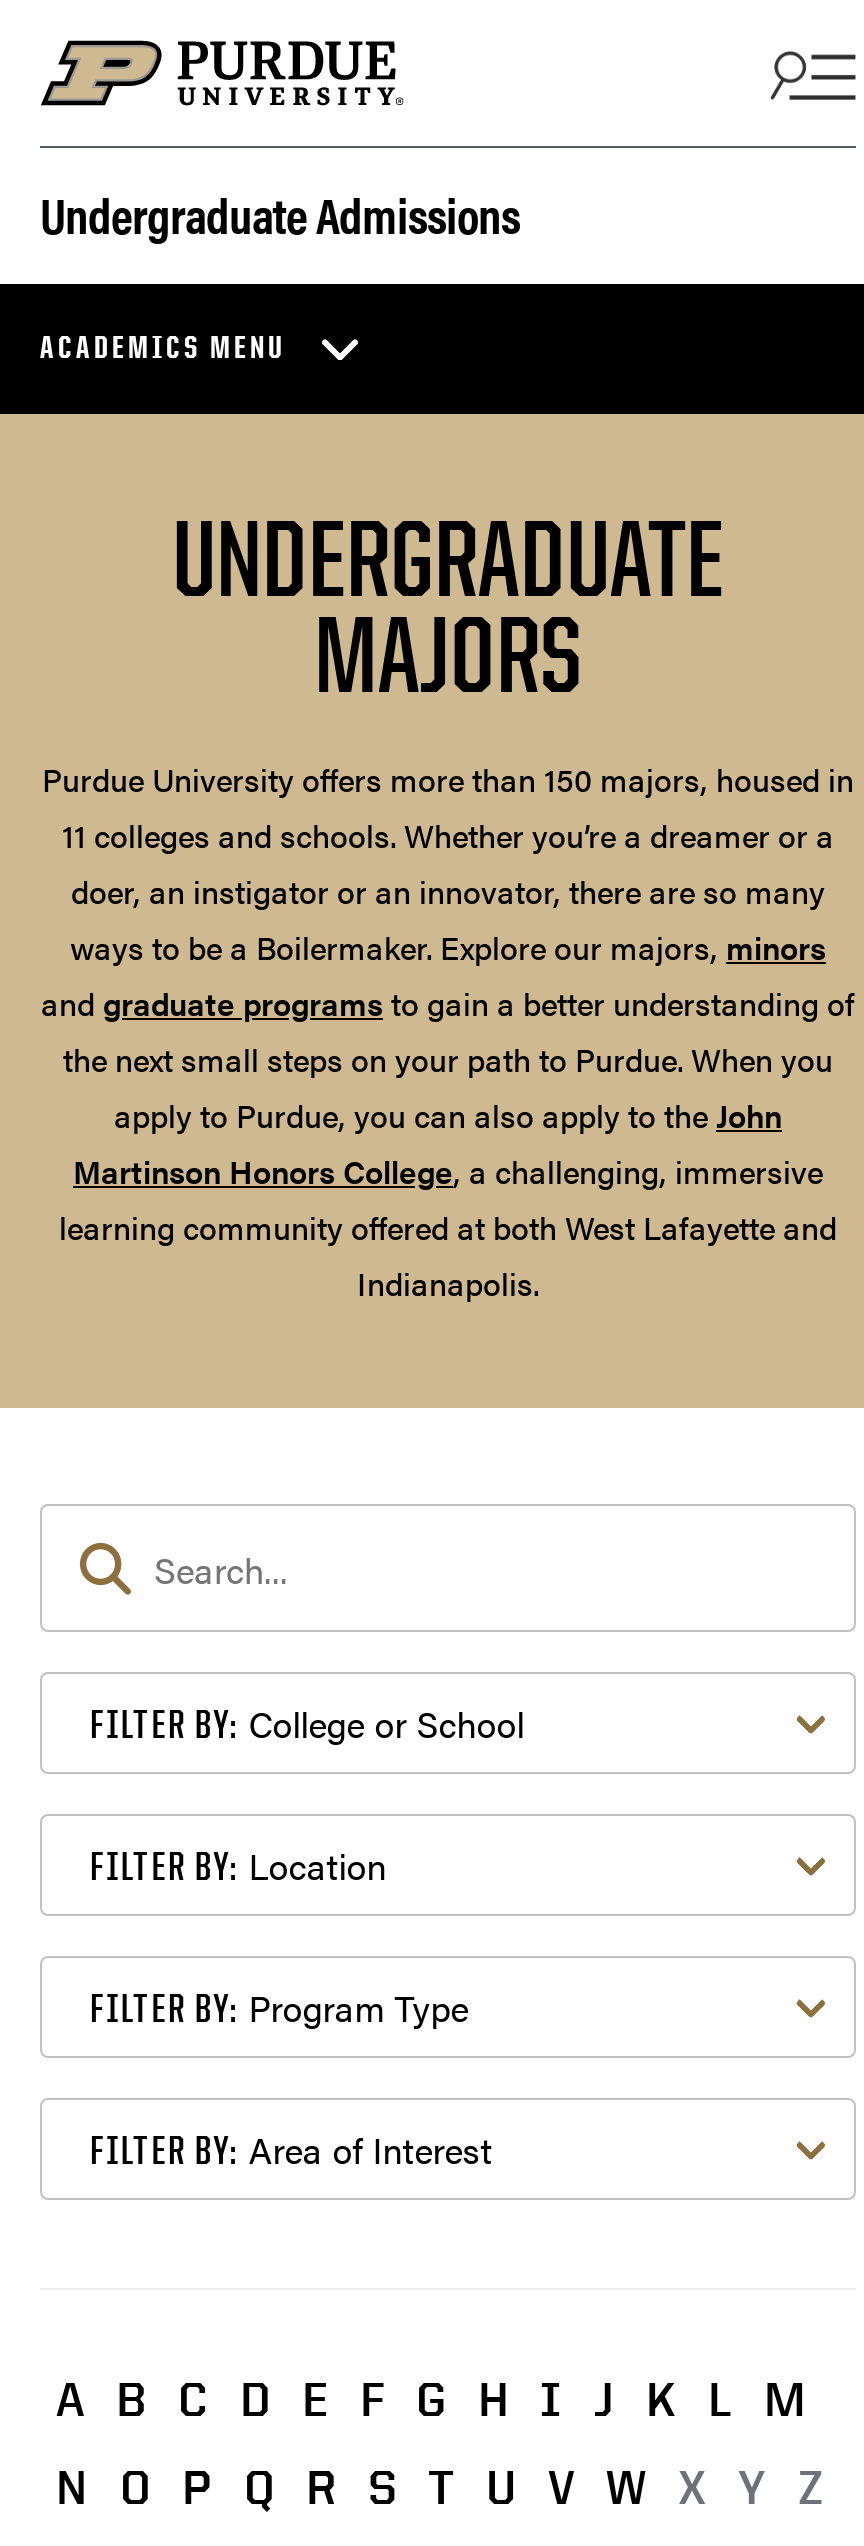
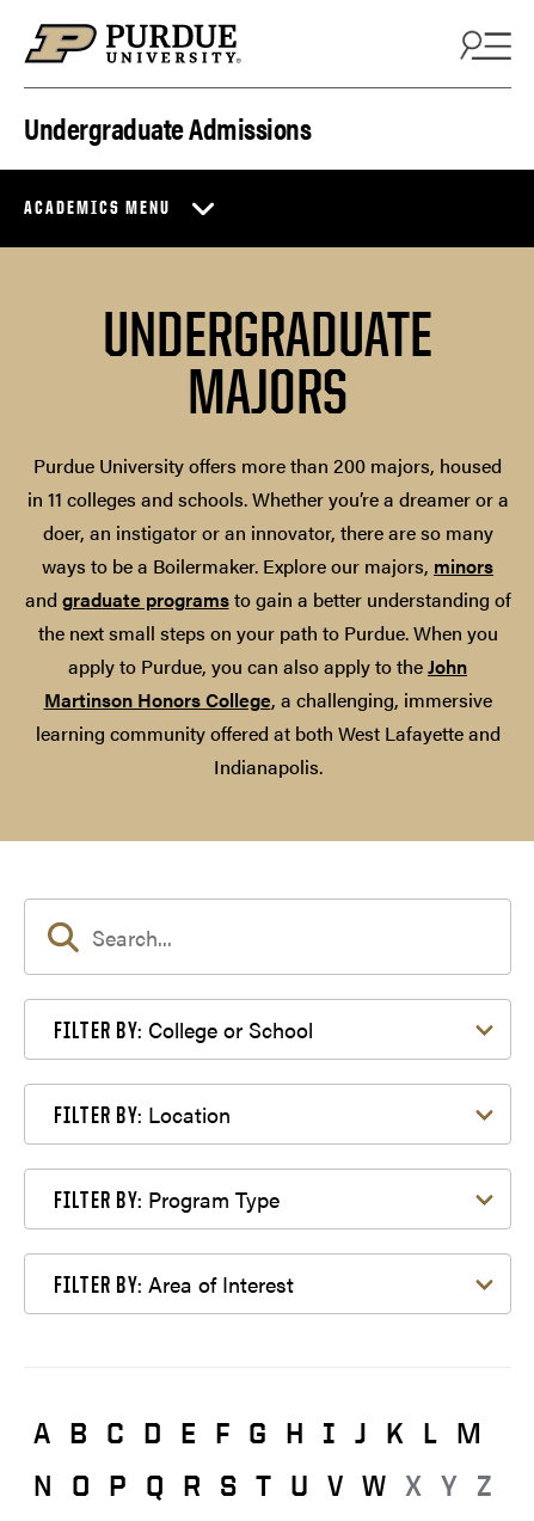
- Purdue University offers more than 150 majors, housed in
- 11 colleges and schools. Whether you’re a dreamer or a
+ Purdue University offers more than 200 majors, housed
+ in 11 colleges and schools. Whether you’re a dreamer or a
